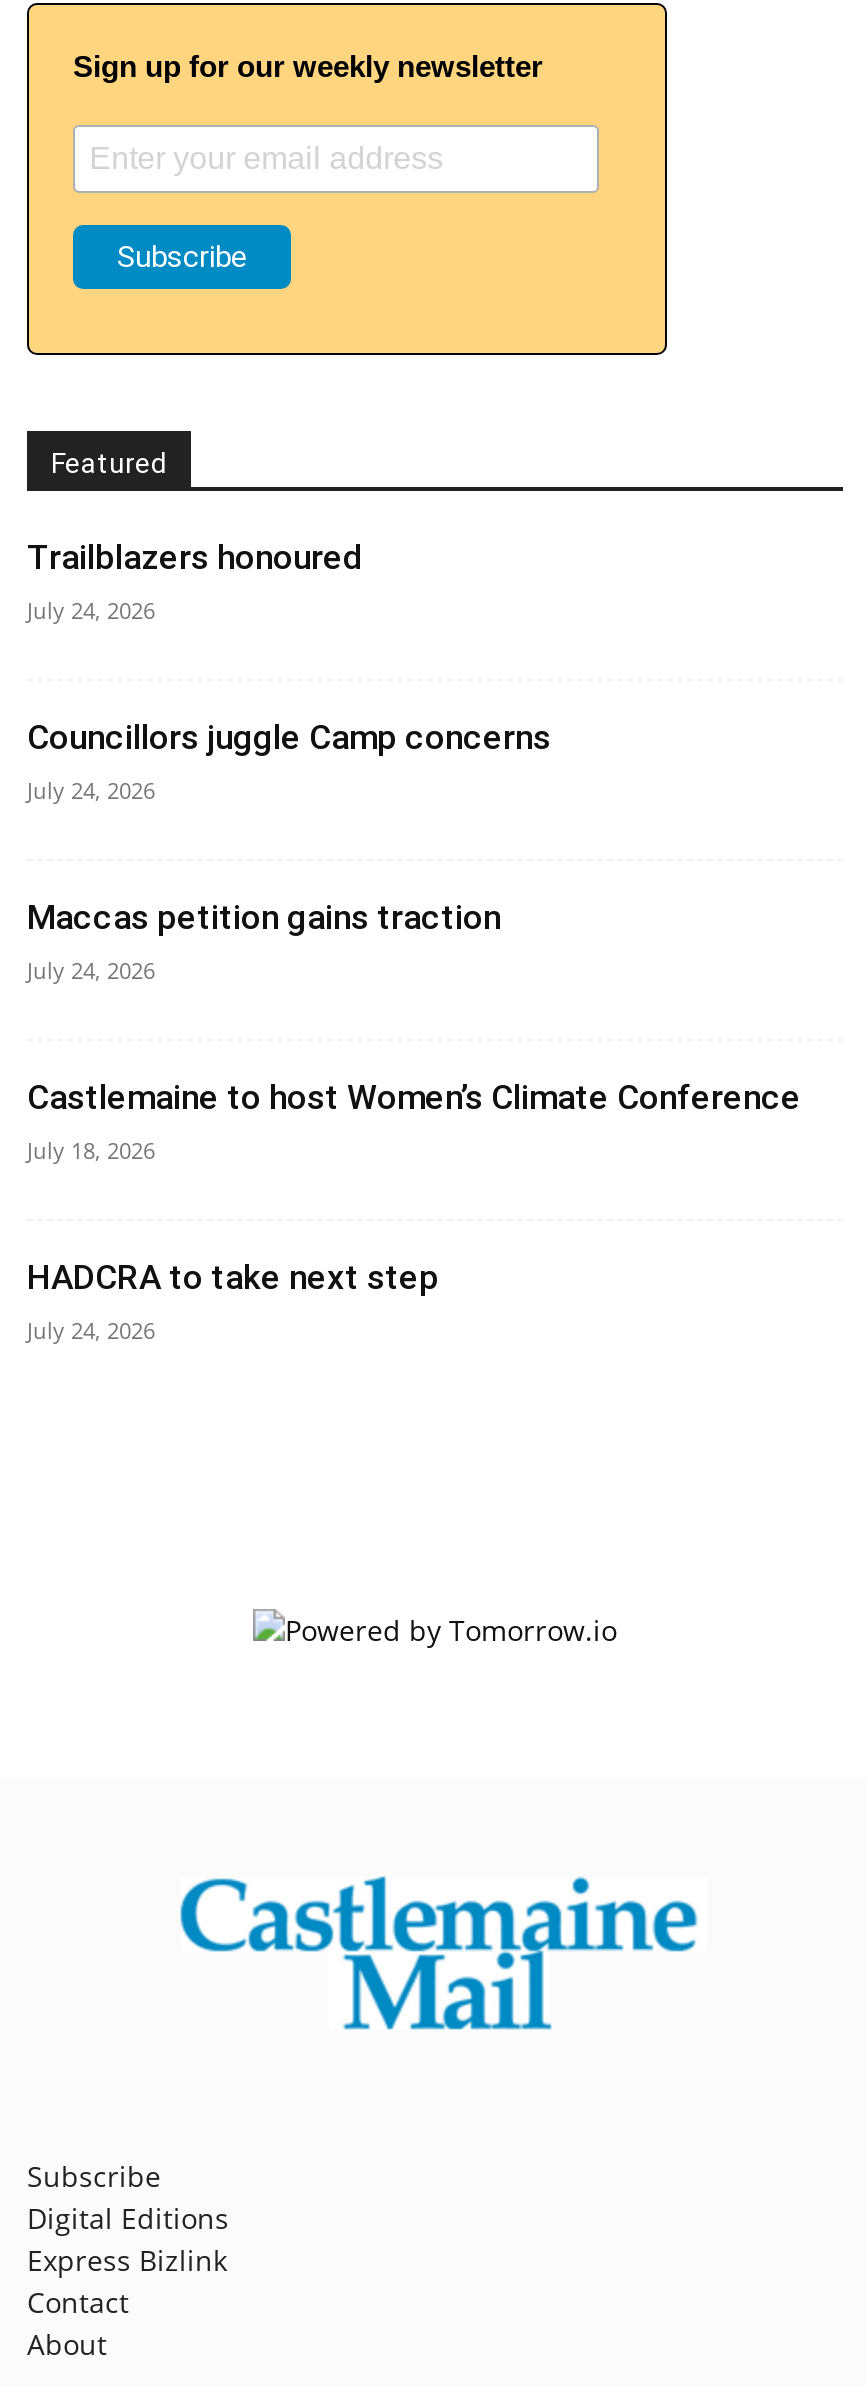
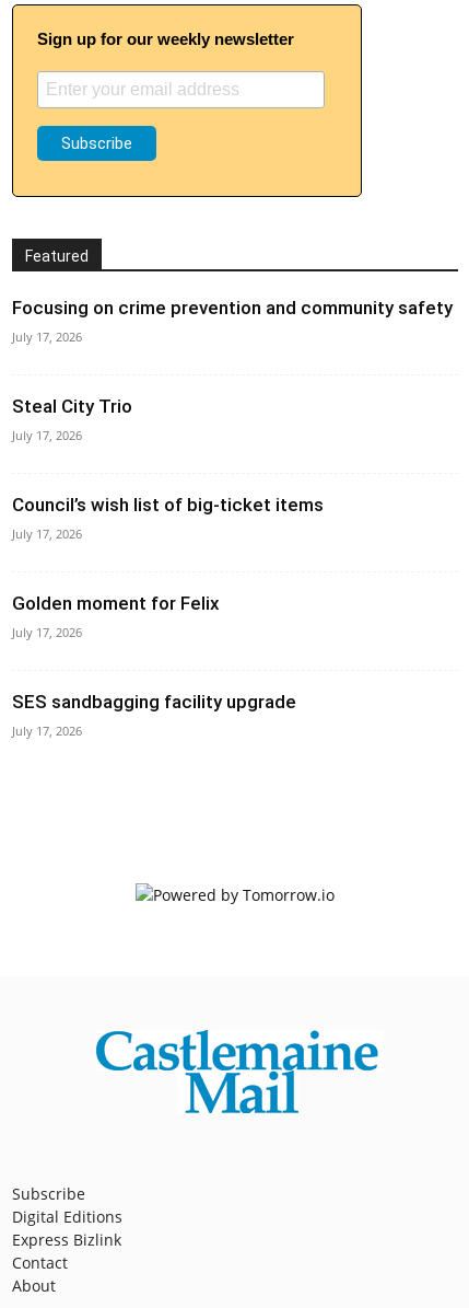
- Trailblazers honoured
- July 24, 2026
+ Focusing on crime prevention and community safety
+ July 17, 2026

- Councillors juggle Camp concerns
- July 24, 2026
+ Steal City Trio
+ July 17, 2026

- Maccas petition gains traction
- July 24, 2026
+ Council’s wish list of big-ticket items
+ July 17, 2026

- Castlemaine to host Women’s Climate Conference
- July 18, 2026
+ Golden moment for Felix
+ July 17, 2026

- HADCRA to take next step
- July 24, 2026
+ SES sandbagging facility upgrade
+ July 17, 2026
